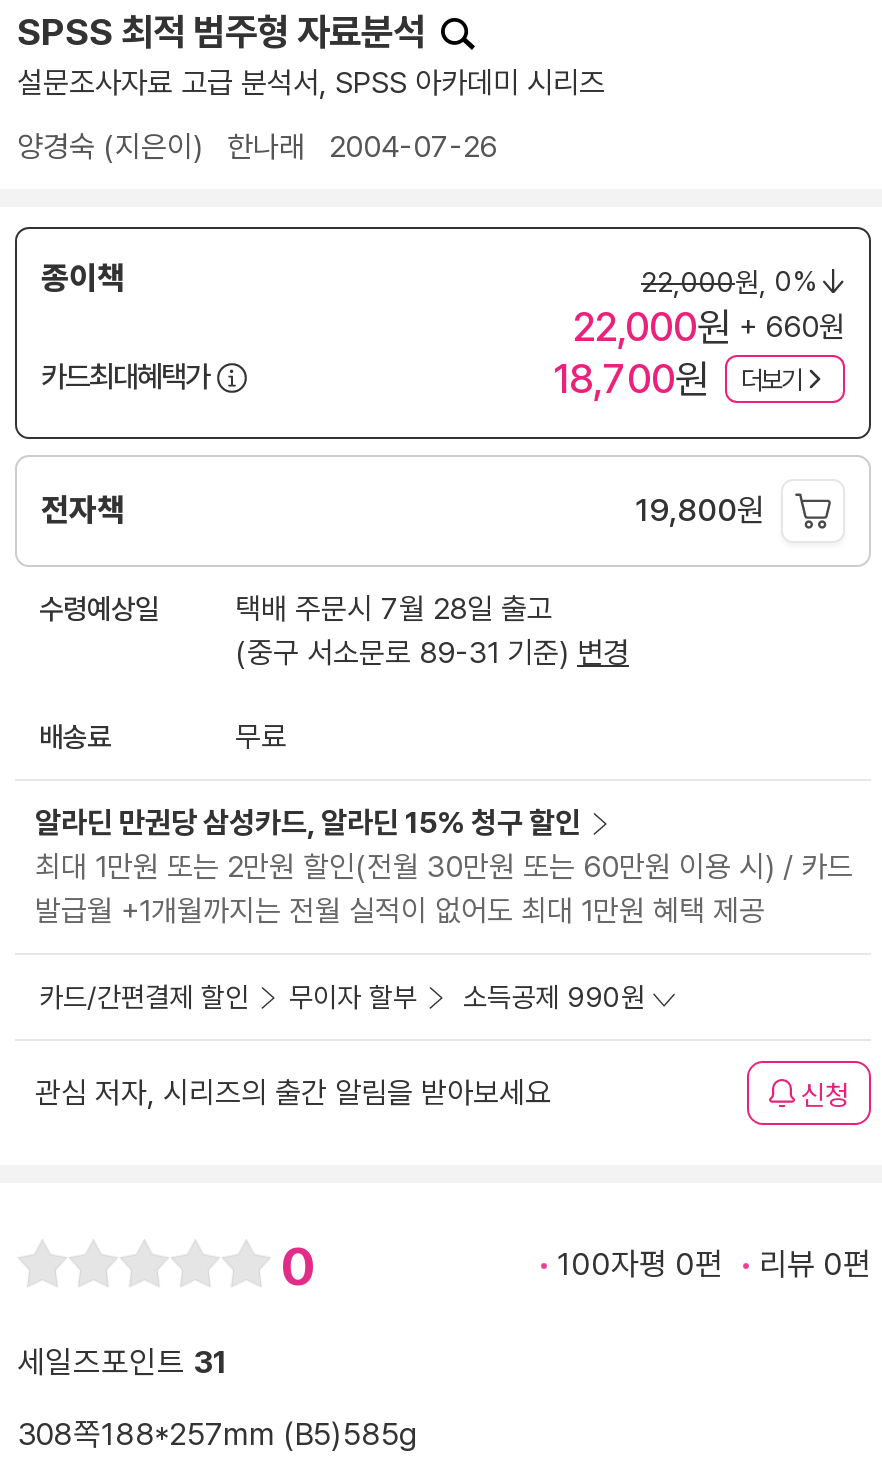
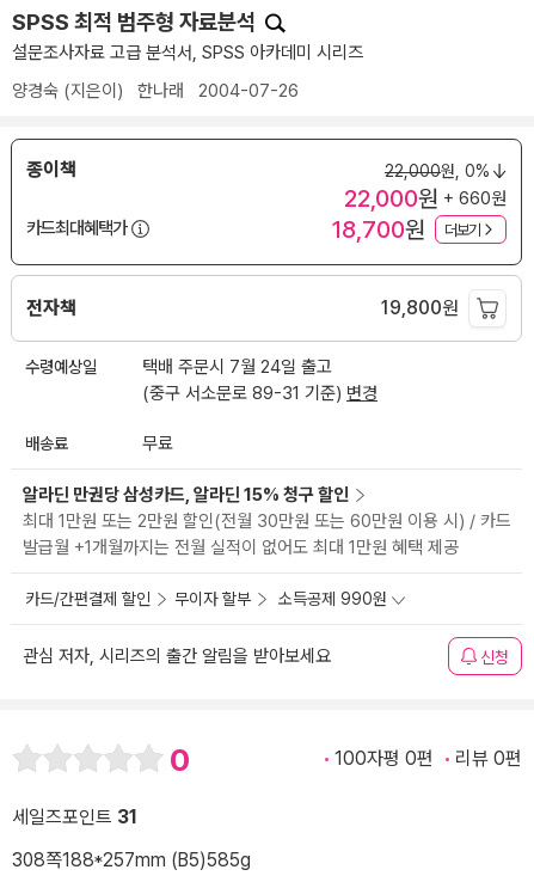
- 택배 주문시 7월 28일 출고
+ 택배 주문시 7월 24일 출고
